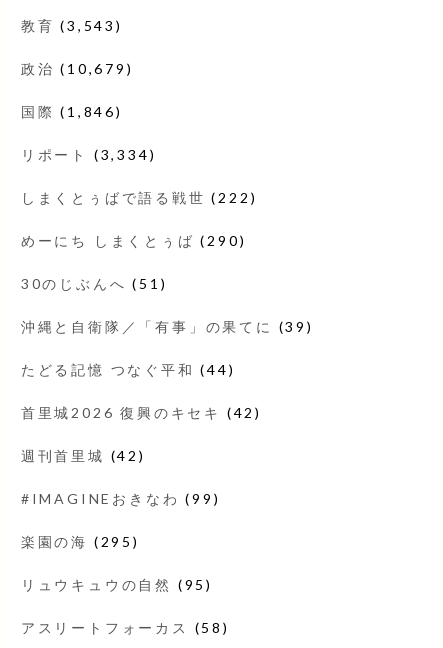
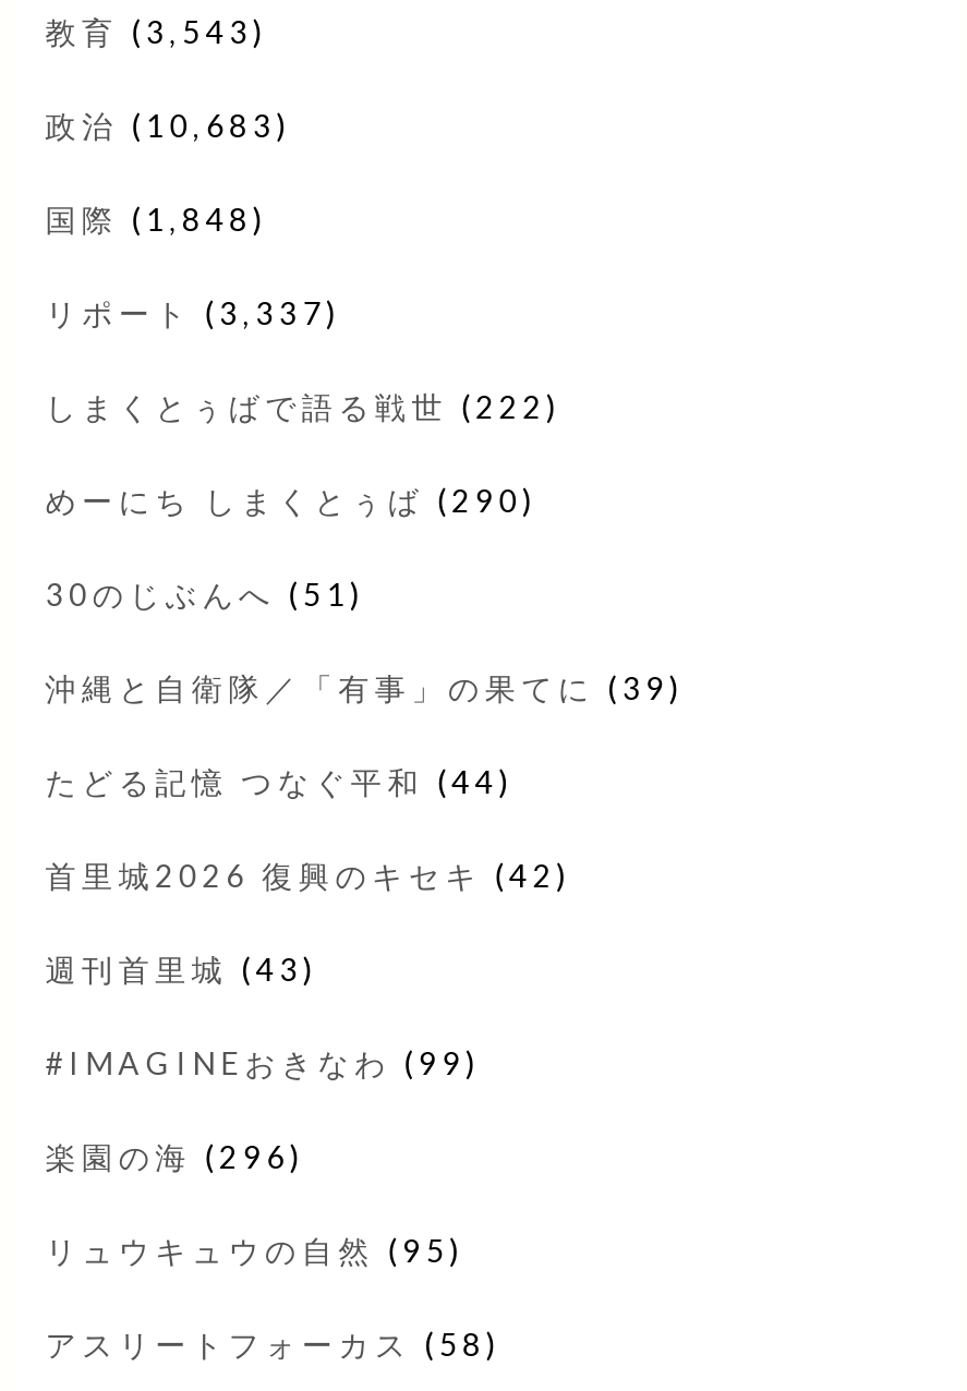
- 政治(10,679)
+ 政治(10,683)

- 国際(1,846)
+ 国際(1,848)

- リポート(3,334)
+ リポート(3,337)

- 週刊首里城(42)
+ 週刊首里城(43)

- 楽園の海(295)
+ 楽園の海(296)
